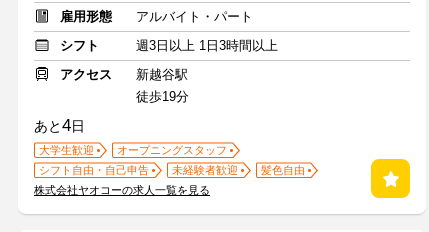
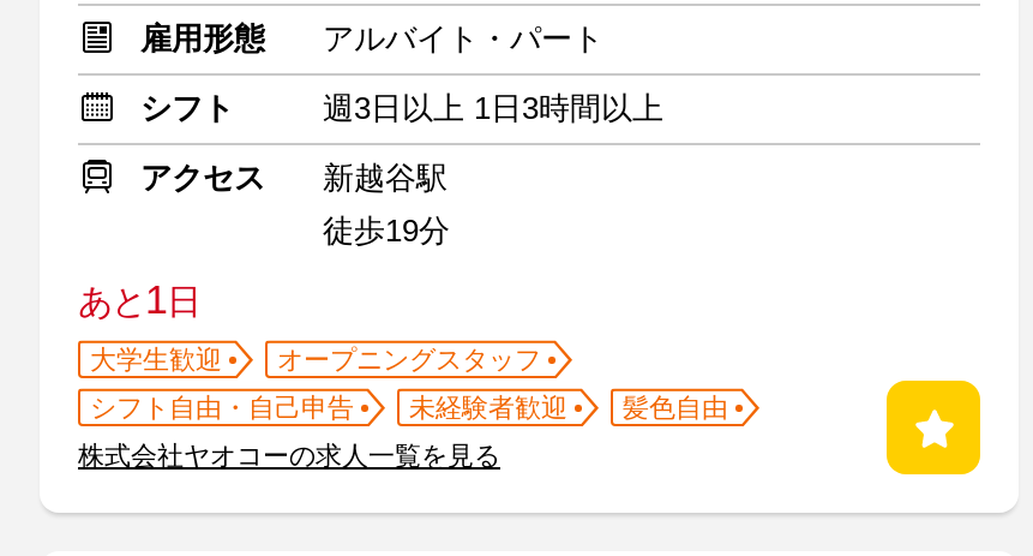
- あと4日
+ あと1日
